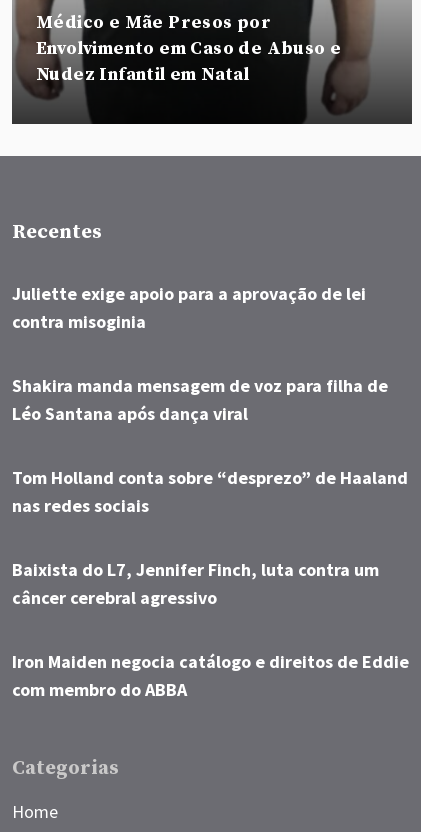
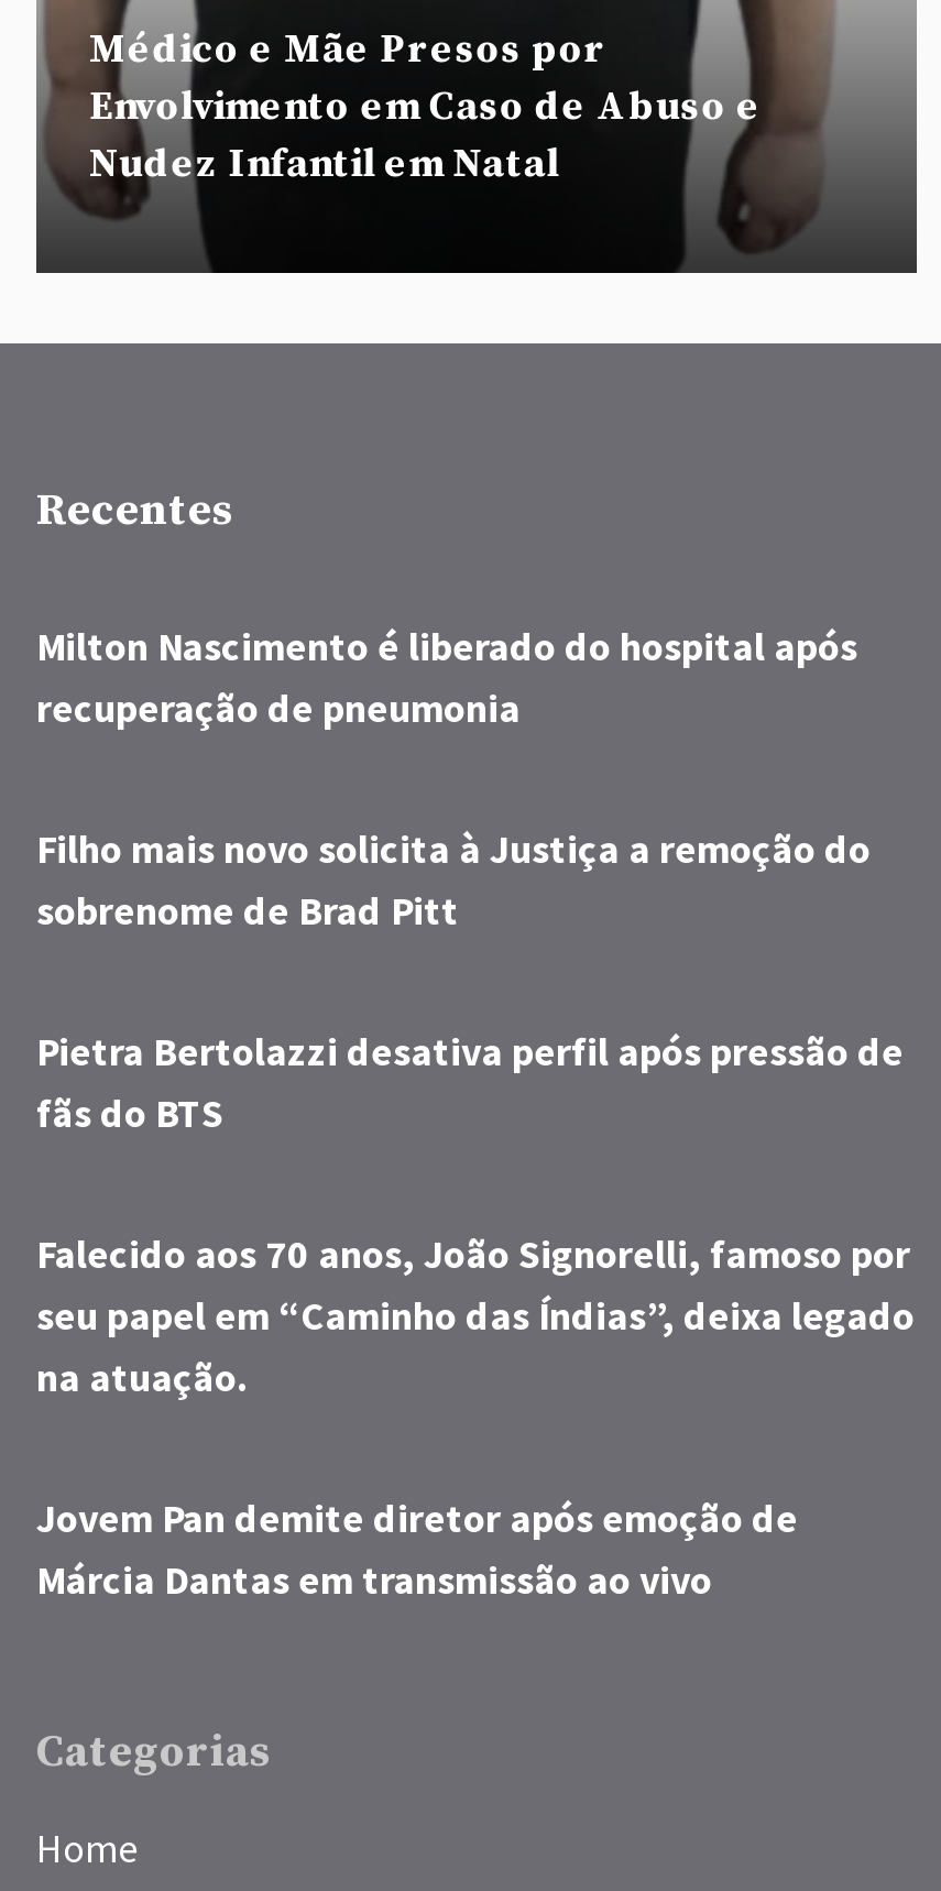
- Juliette exige apoio para a aprovação de lei
- contra misoginia
+ Milton Nascimento é liberado do hospital após
+ recuperação de pneumonia

- Shakira manda mensagem de voz para filha de
- Léo Santana após dança viral
+ Filho mais novo solicita à Justiça a remoção do
+ sobrenome de Brad Pitt

- Tom Holland conta sobre “desprezo” de Haaland
- nas redes sociais
+ Pietra Bertolazzi desativa perfil após pressão de
+ fãs do BTS

- Baixista do L7, Jennifer Finch, luta contra um
- câncer cerebral agressivo
+ Falecido aos 70 anos, João Signorelli, famoso por
+ seu papel em “Caminho das Índias”, deixa legado
+ na atuação.

- Iron Maiden negocia catálogo e direitos de Eddie
- com membro do ABBA
+ Jovem Pan demite diretor após emoção de
+ Márcia Dantas em transmissão ao vivo
